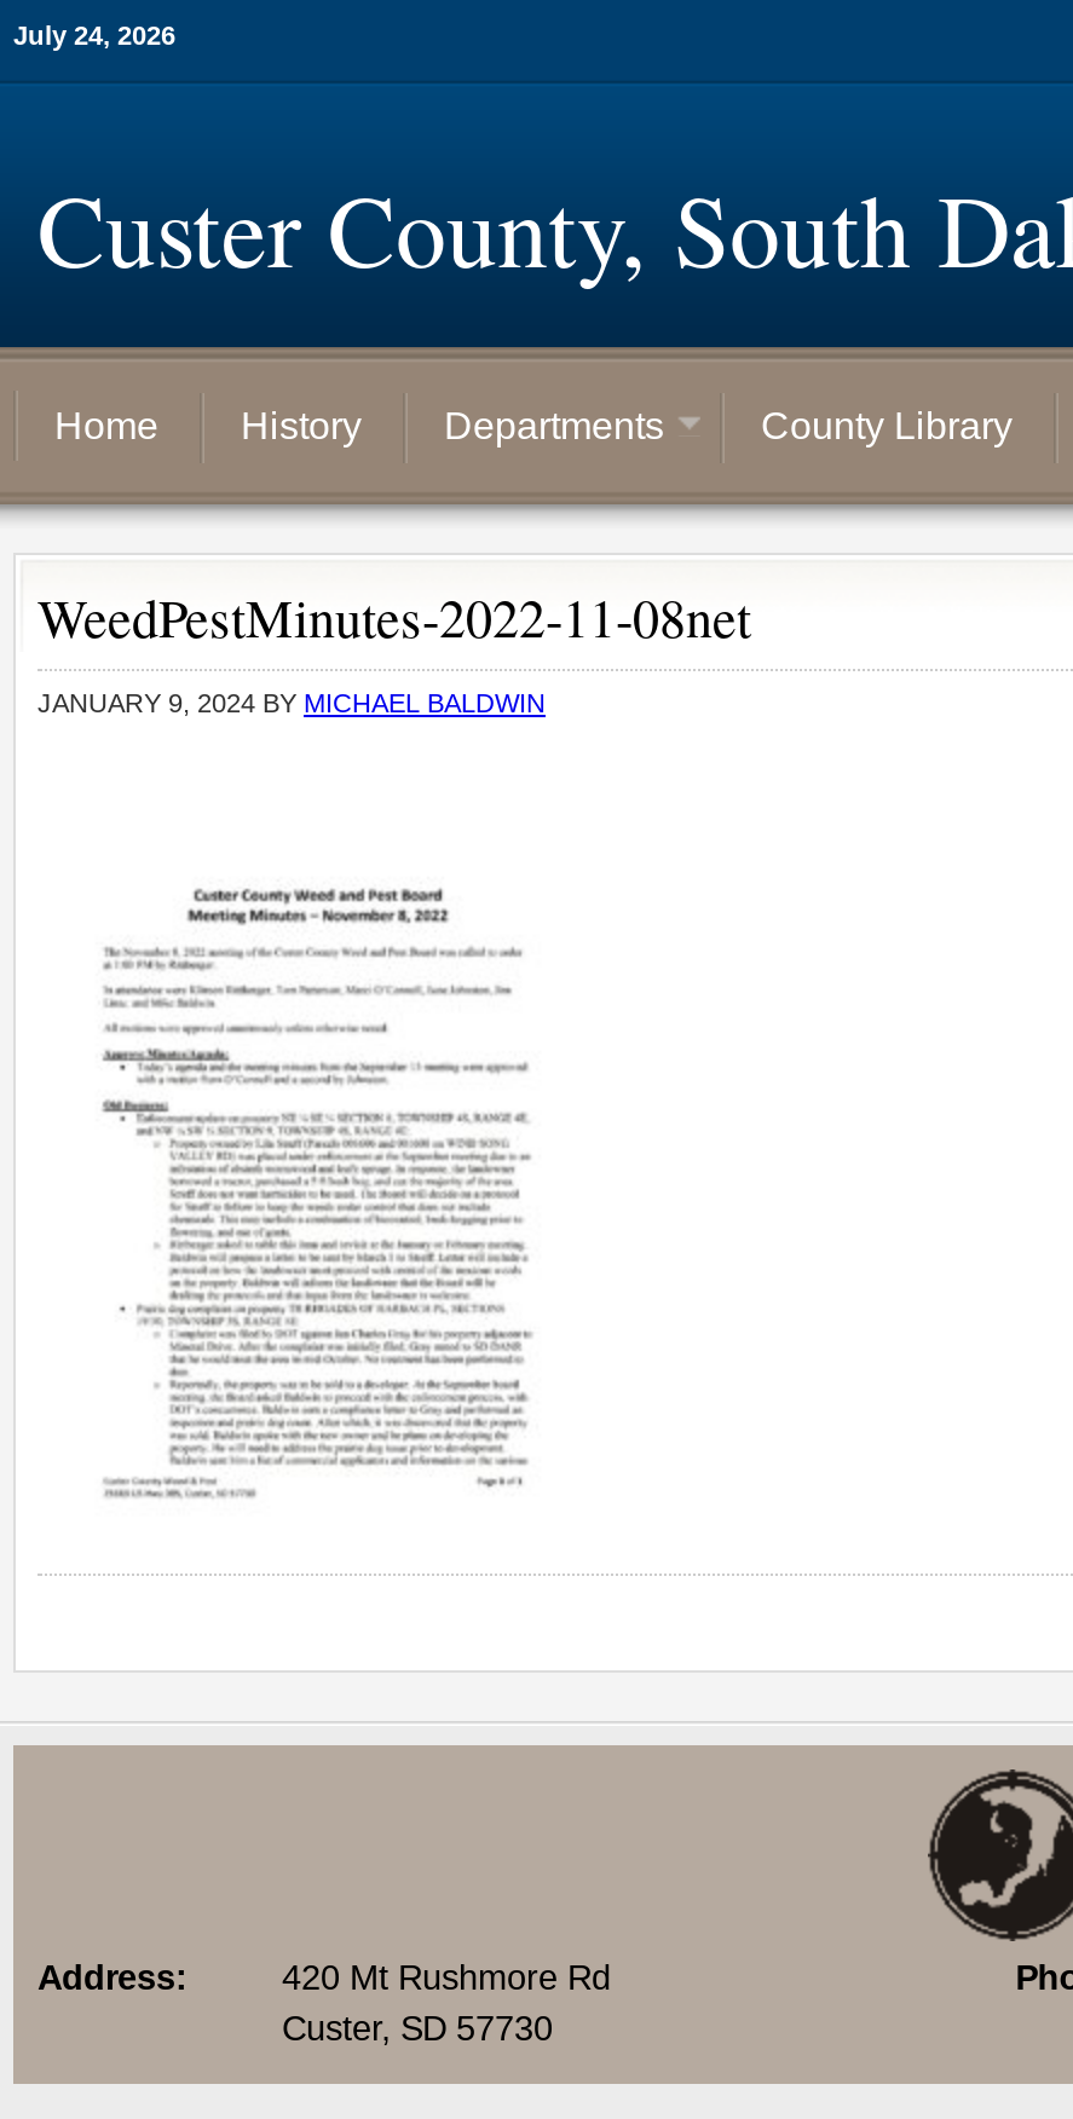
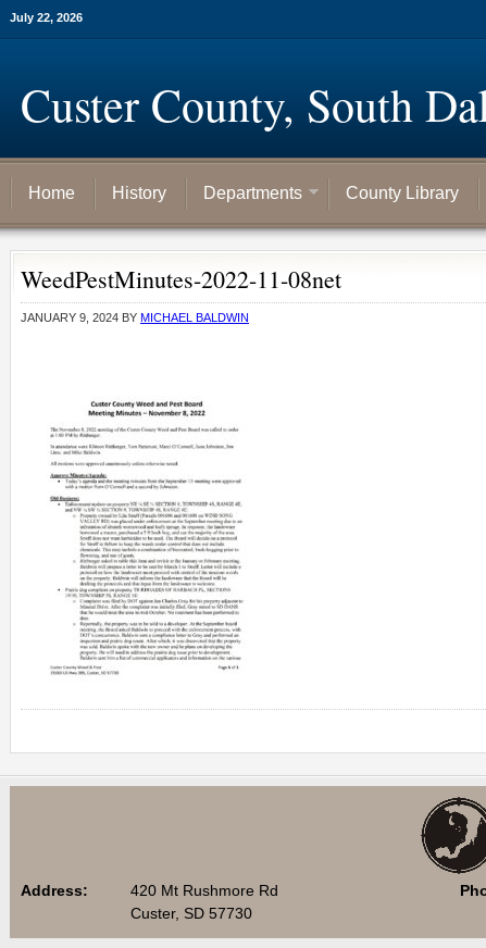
- July 24, 2026
+ July 22, 2026
